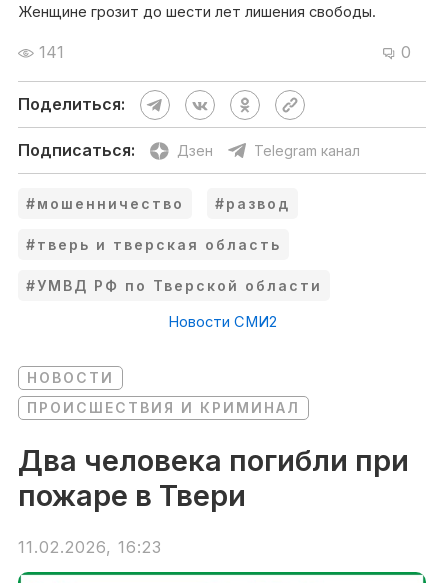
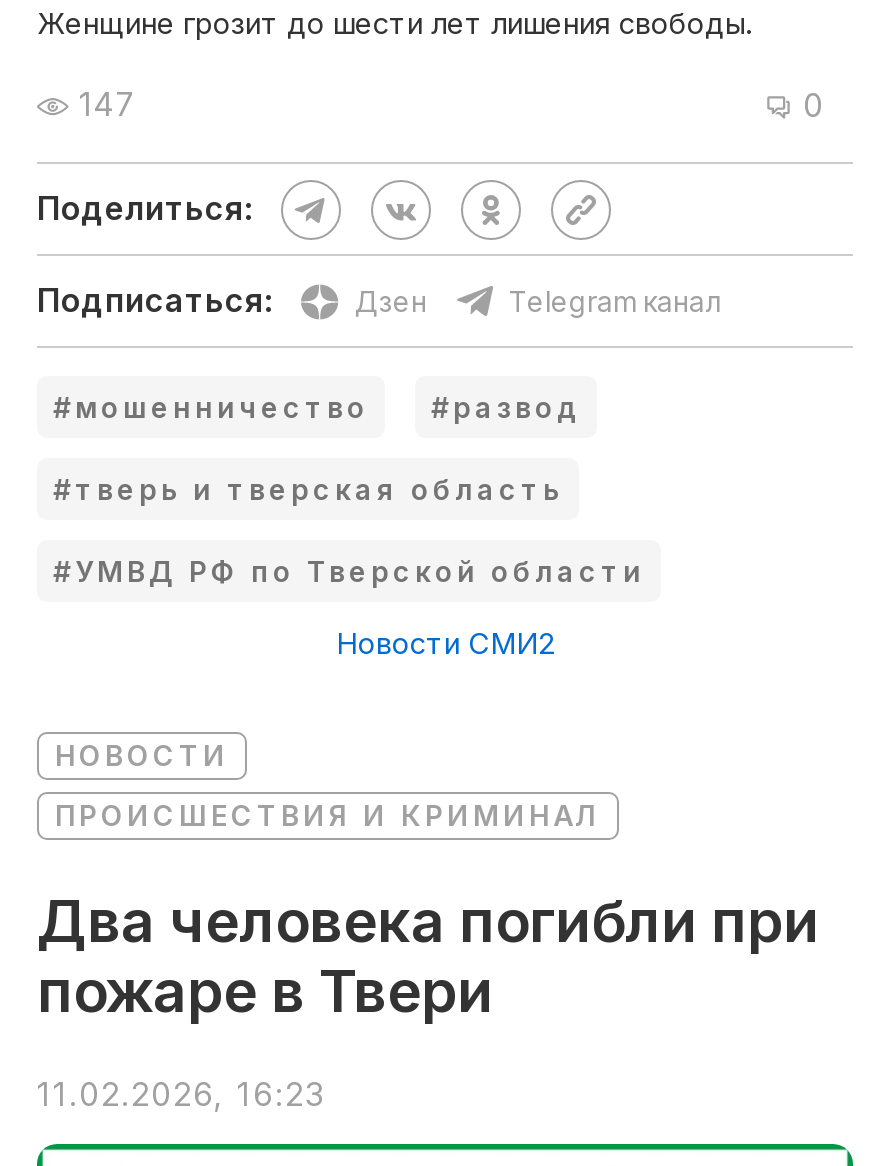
- 141
+ 147
